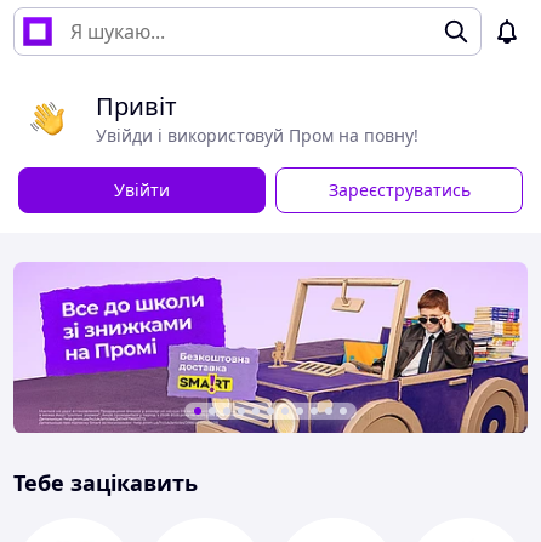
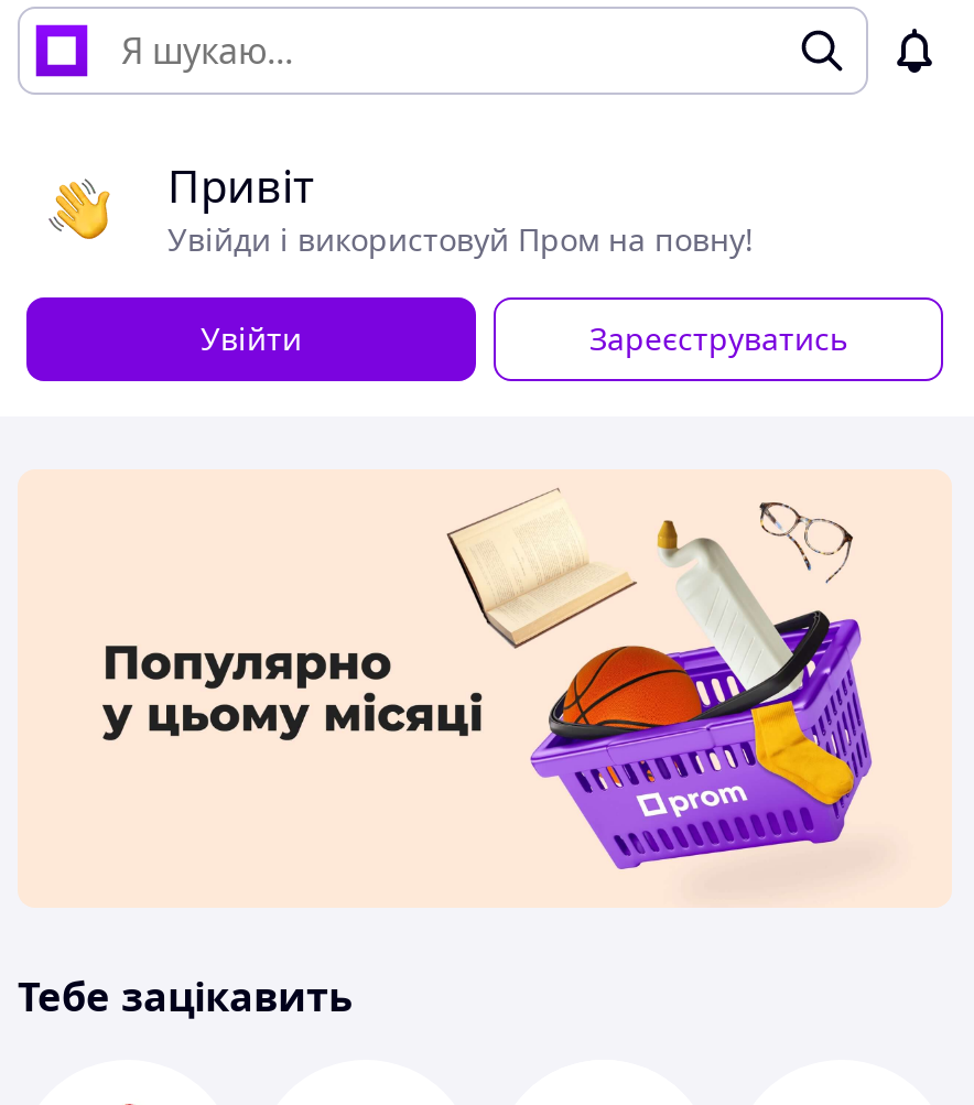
- [image]
+ [image]
